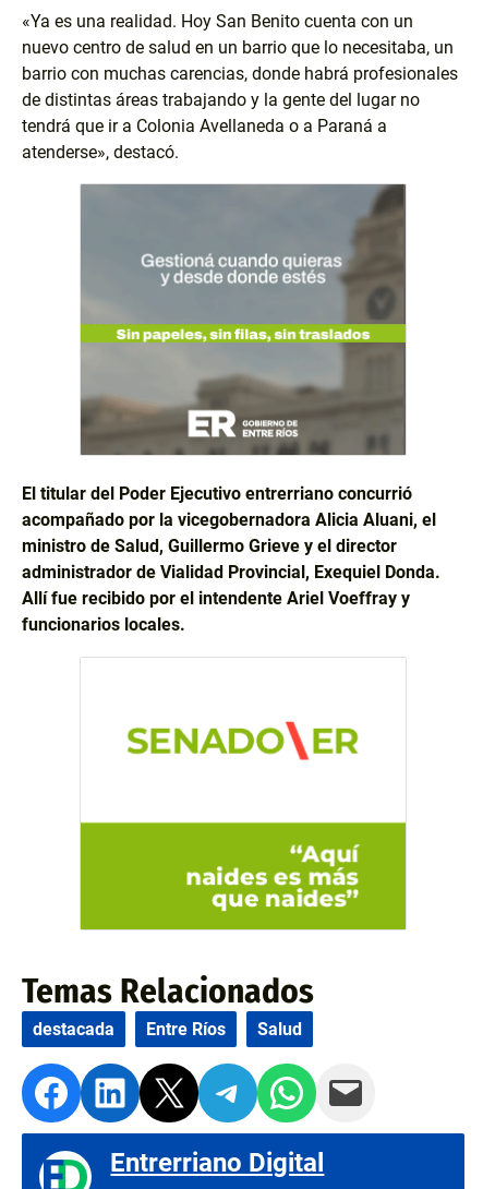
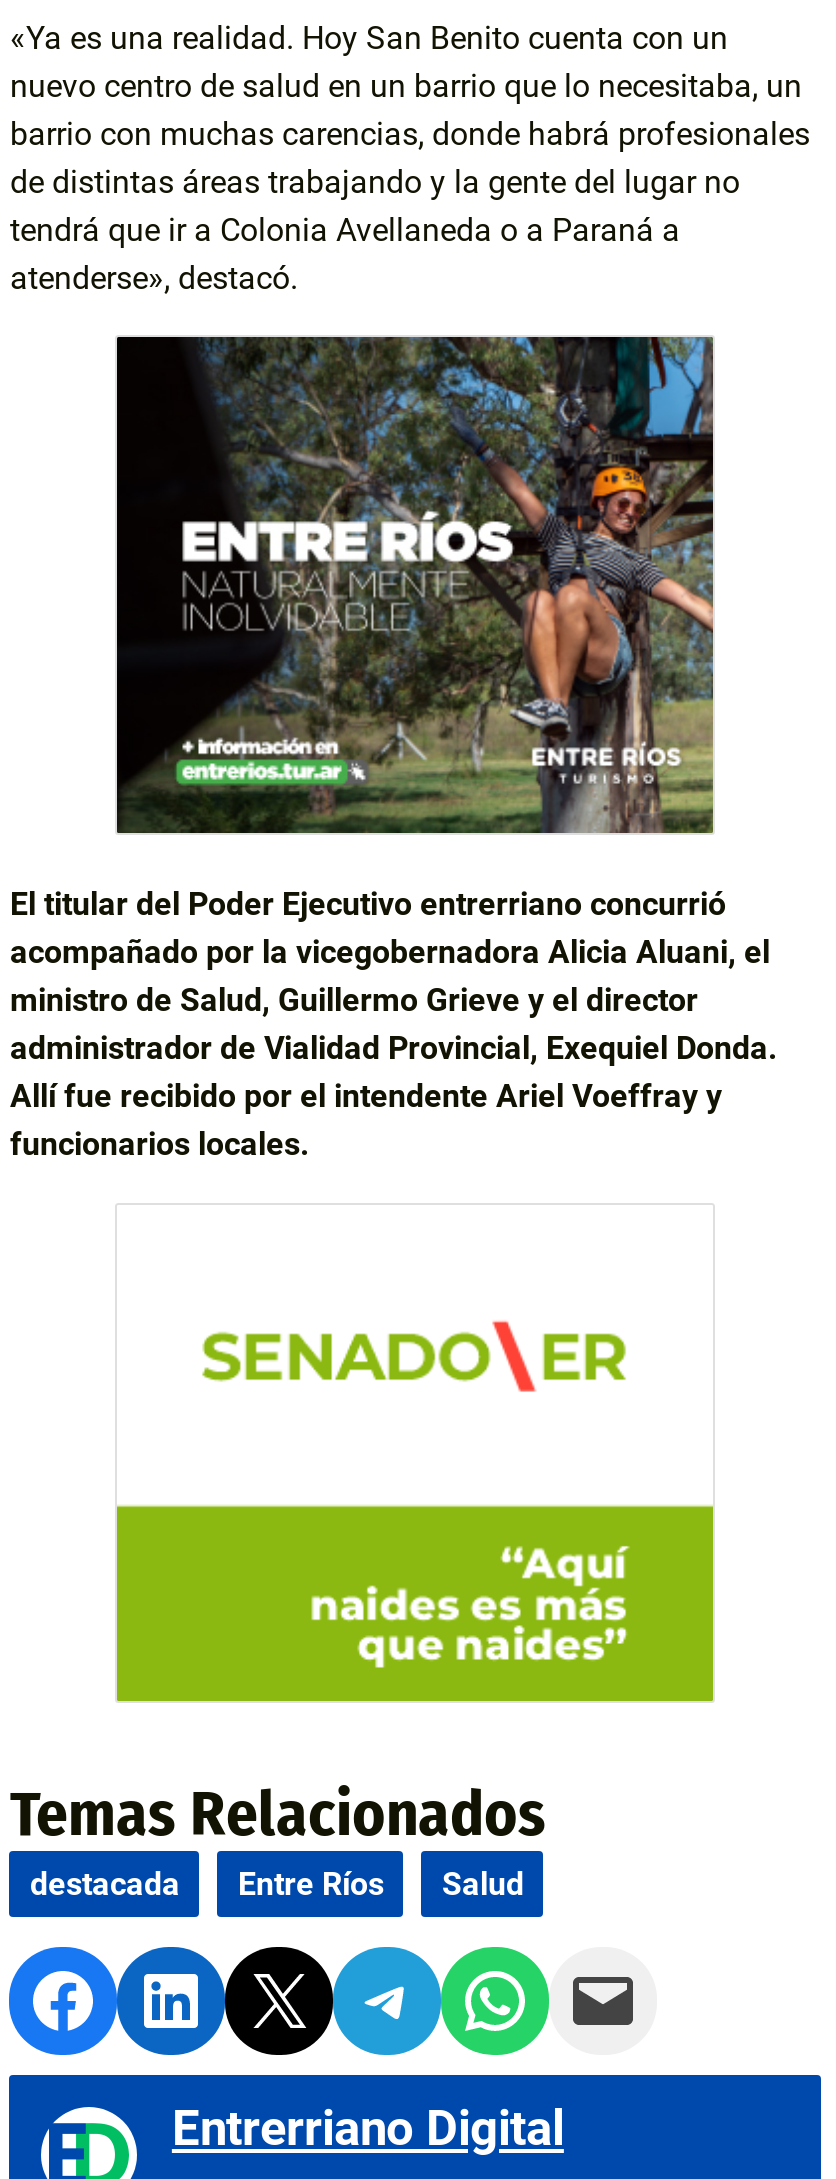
- [image]
+ [image]
